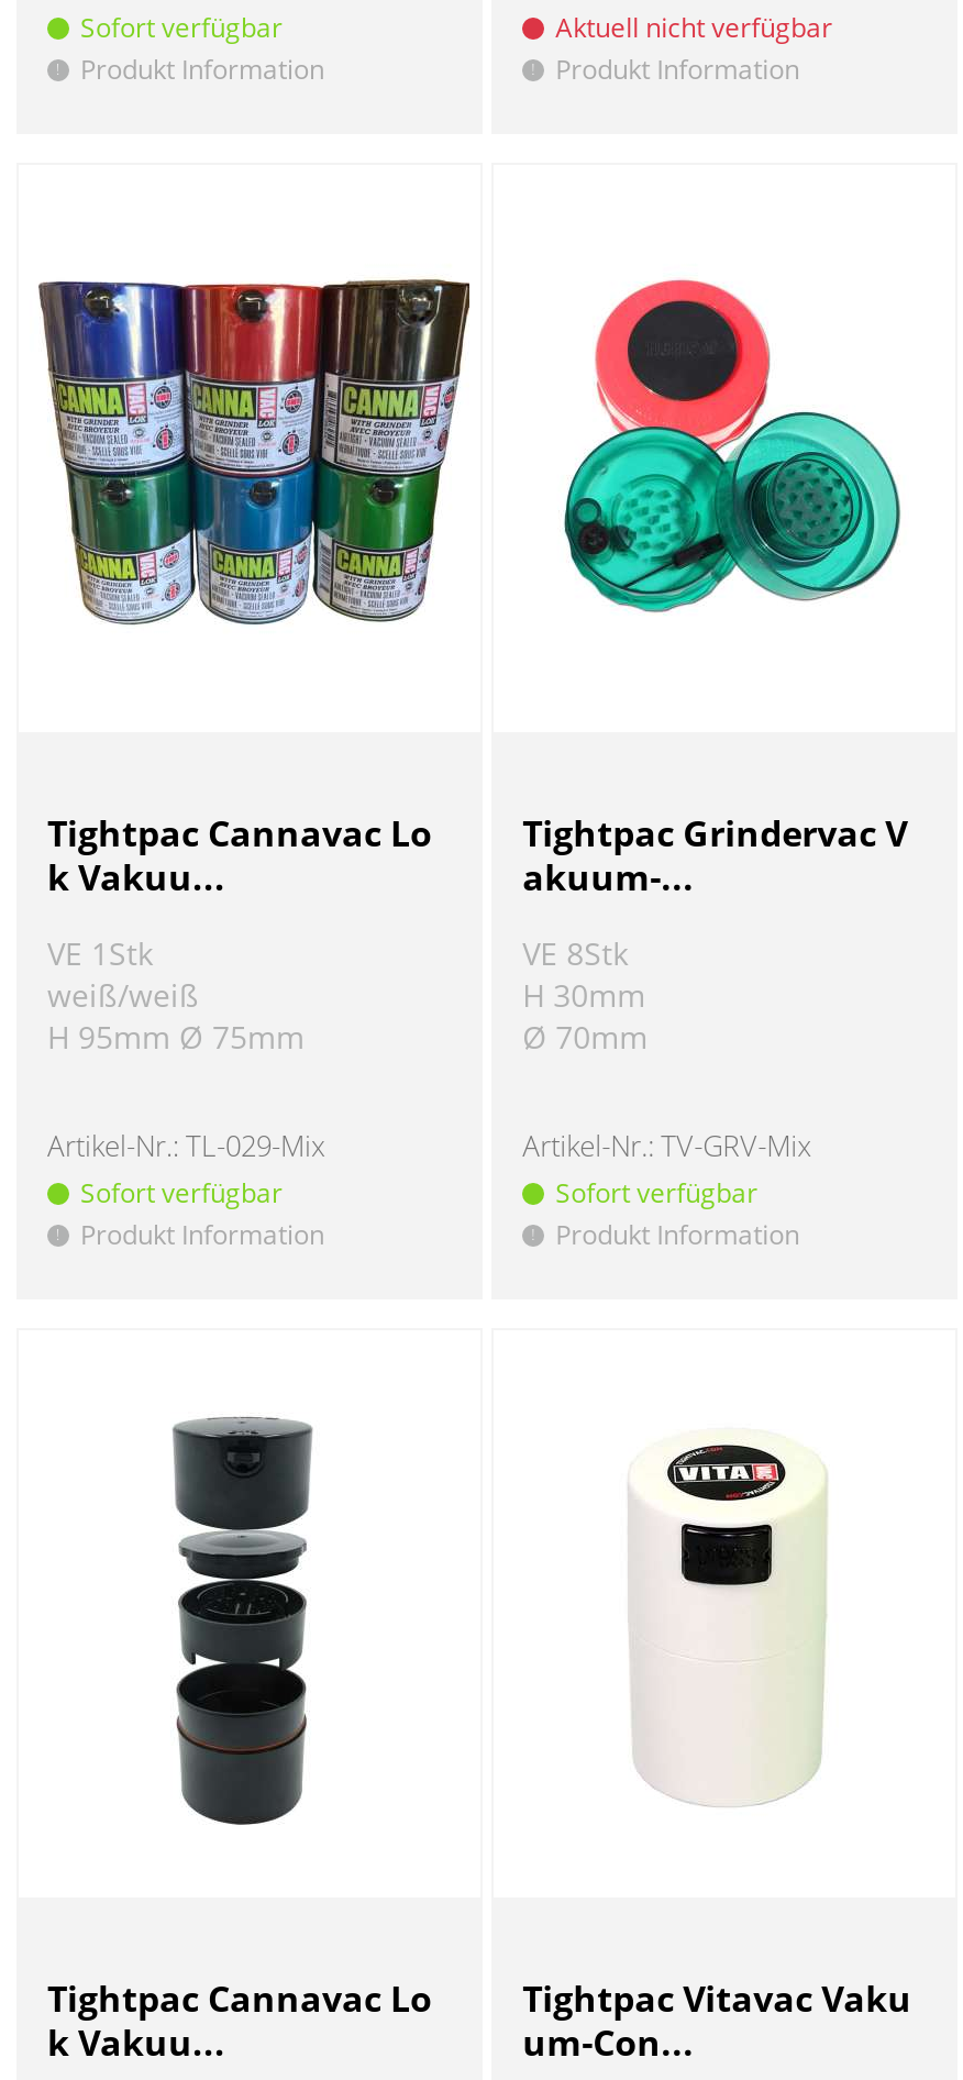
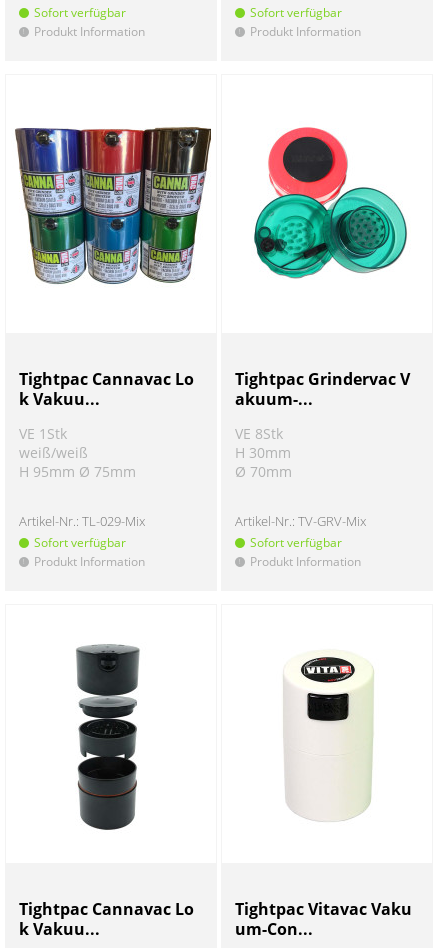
- Aktuell nicht verfügbar
+ Sofort verfügbar
